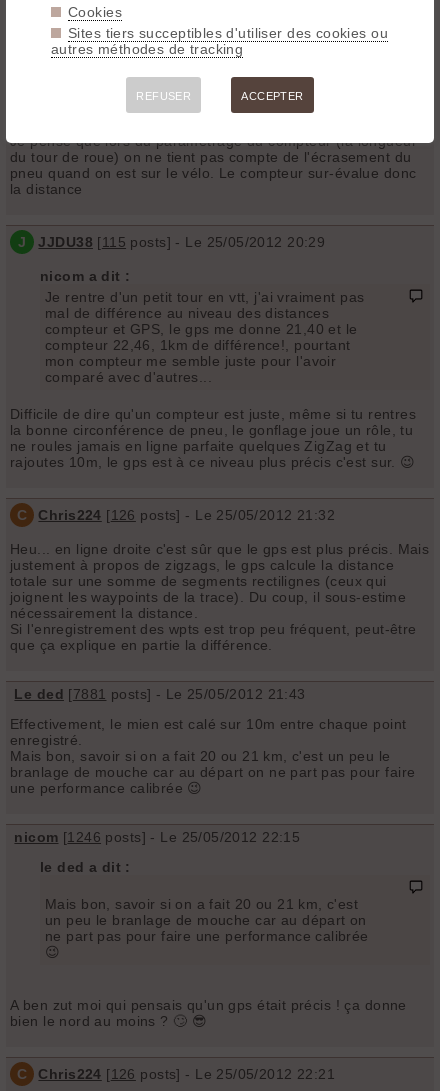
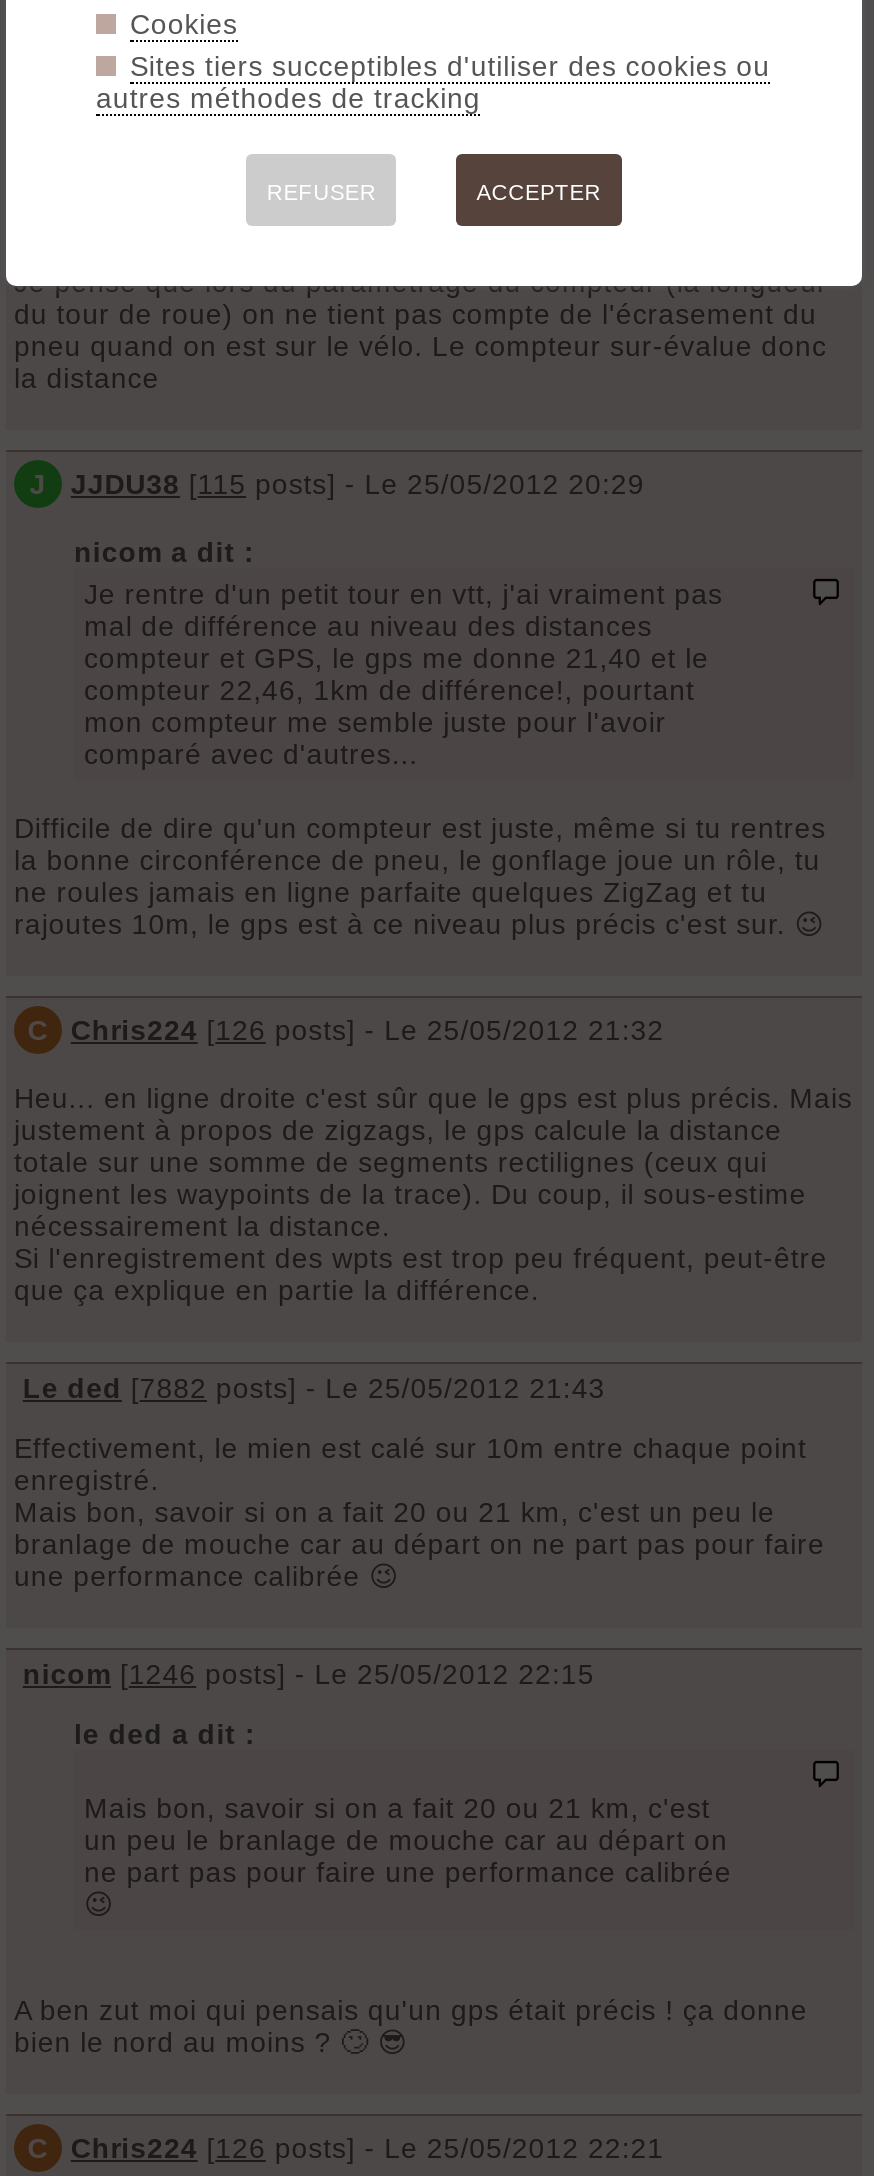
- Le ded [7881 posts] - Le 25/05/2012 21:43
+ Le ded [7882 posts] - Le 25/05/2012 21:43
